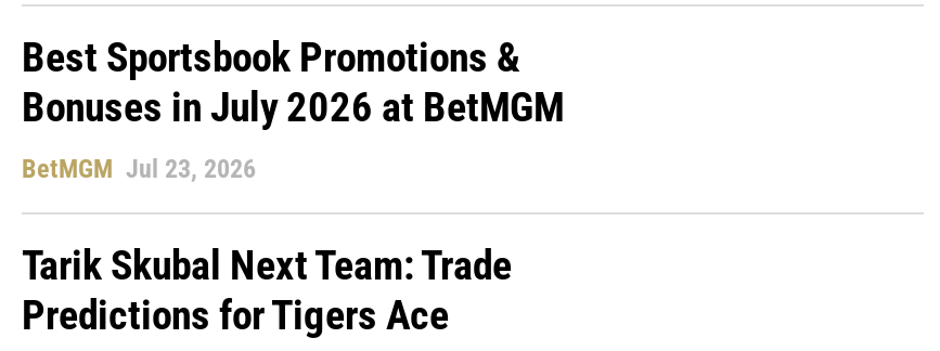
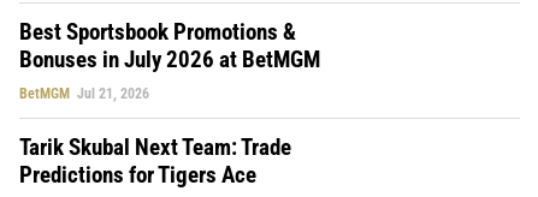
- BetMGM Jul 23, 2026
+ BetMGM Jul 21, 2026
